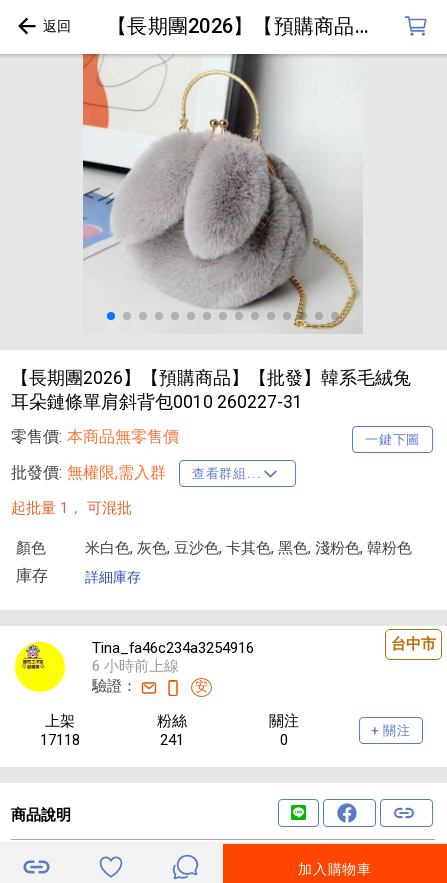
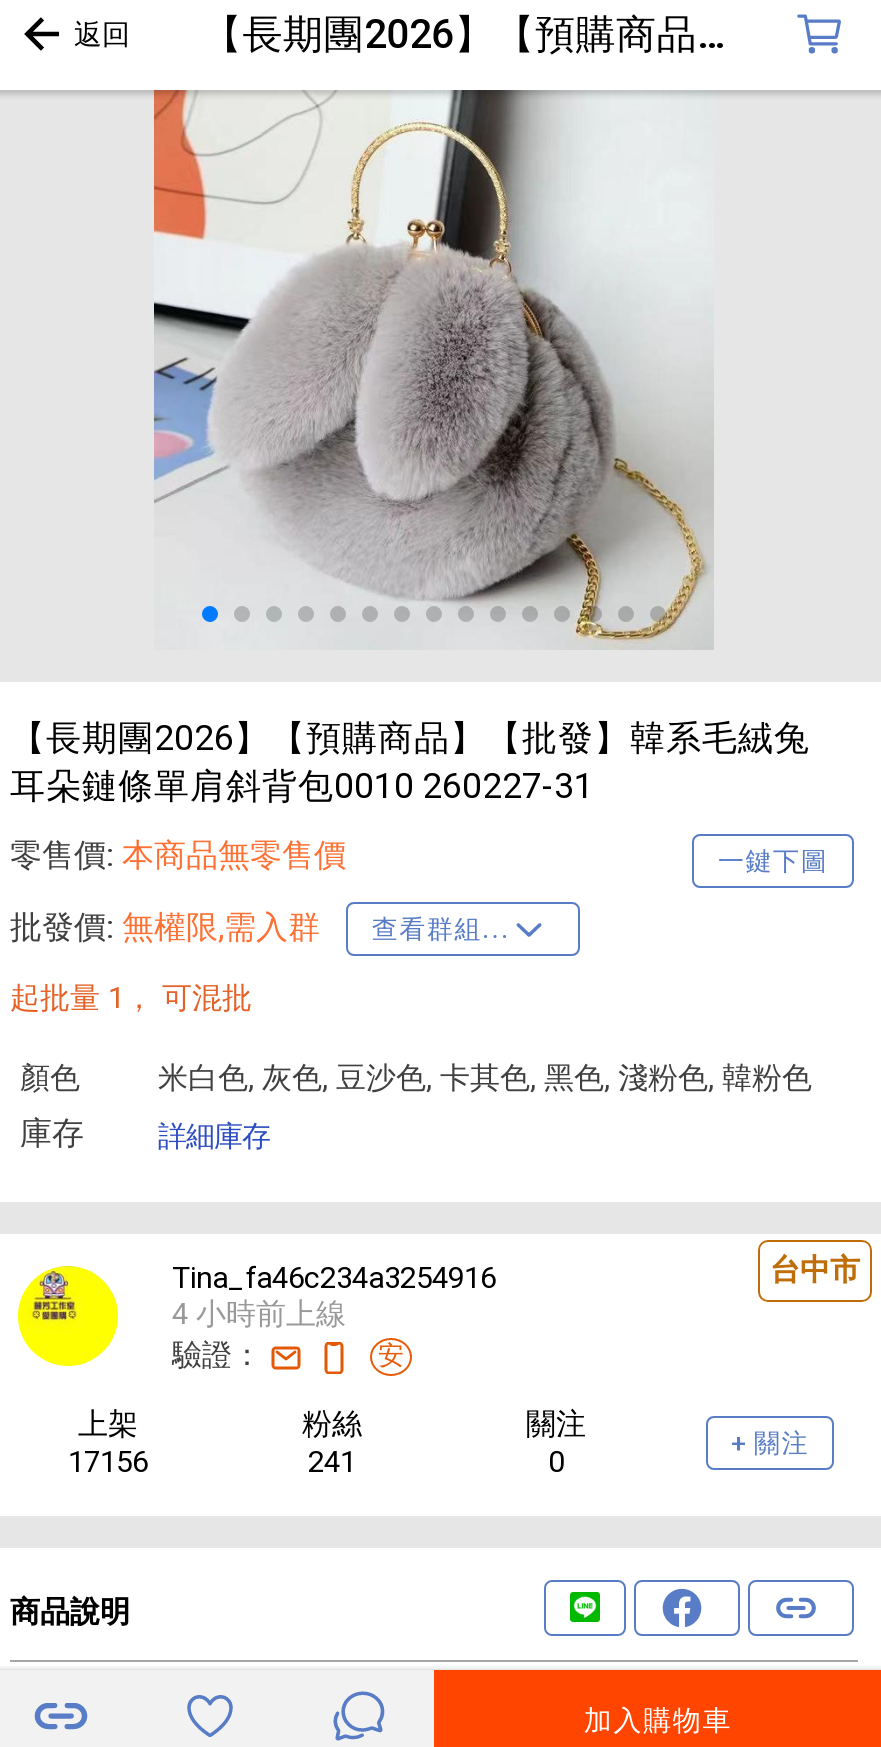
- 6 小時前上線
+ 4 小時前上線

- 17118
+ 17156
